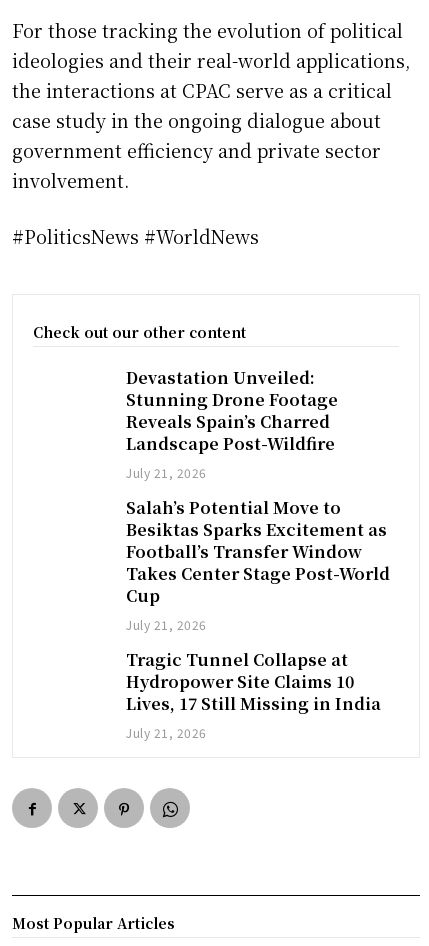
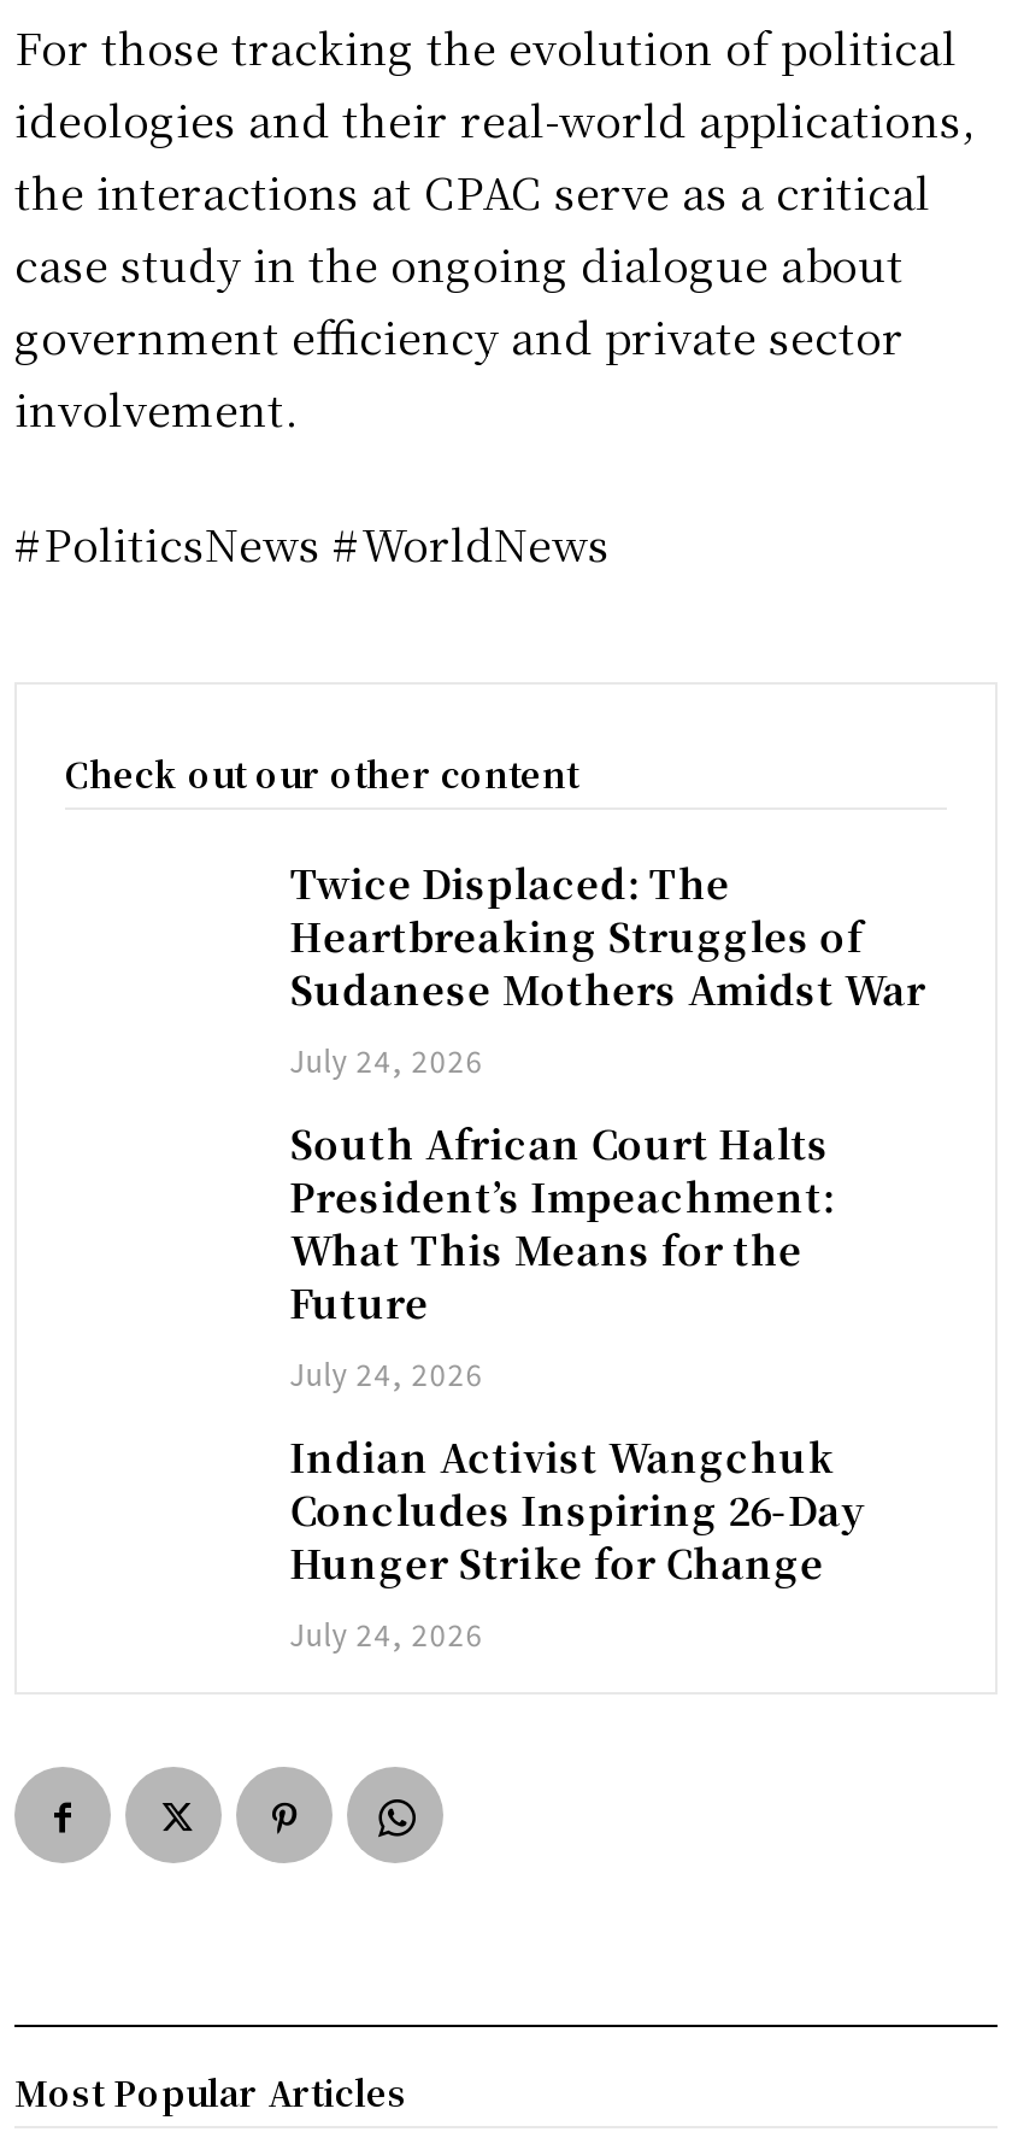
- Devastation Unveiled:
- Stunning Drone Footage
- Reveals Spain’s Charred
- Landscape Post-Wildfire
- July 21, 2026
+ Twice Displaced: The
+ Heartbreaking Struggles of
+ Sudanese Mothers Amidst War
+ July 24, 2026

- Salah’s Potential Move to
- Besiktas Sparks Excitement as
- Football’s Transfer Window
- Takes Center Stage Post-World
- Cup
- July 21, 2026
+ South African Court Halts
+ President’s Impeachment:
+ What This Means for the
+ Future
+ July 24, 2026

- Tragic Tunnel Collapse at
- Hydropower Site Claims 10
- Lives, 17 Still Missing in India
- July 21, 2026
+ Indian Activist Wangchuk
+ Concludes Inspiring 26-Day
+ Hunger Strike for Change
+ July 24, 2026
